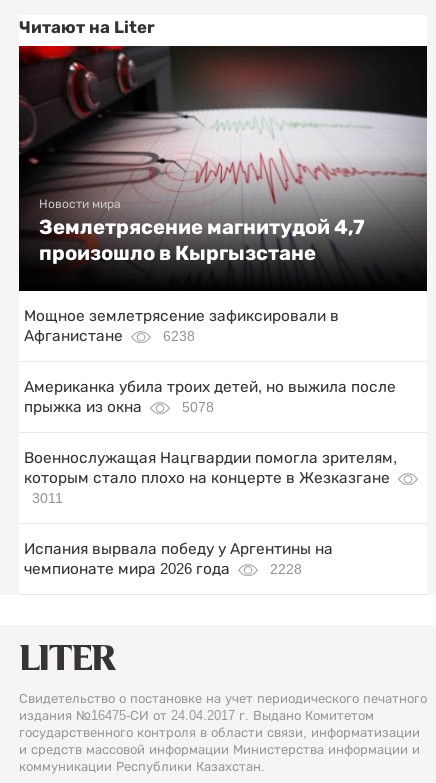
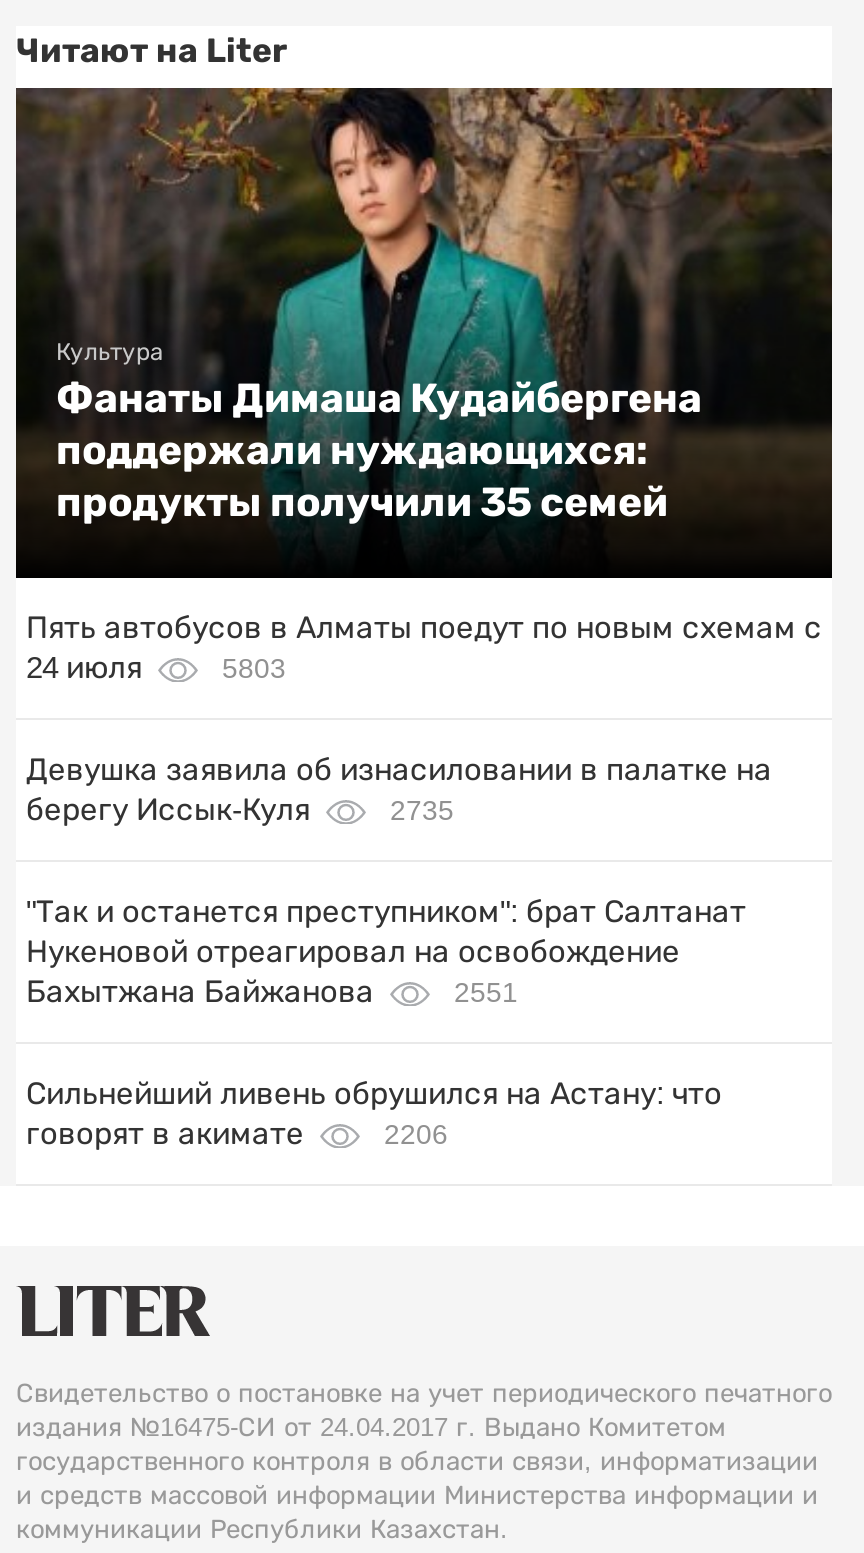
- [image]
- Новости мира
- Землетрясение магнитудой 4,7
- произошло в Кыргызстане
+ [image]
+ Культура
+ Фанаты Димаша Кудайбергена
+ поддержали нуждающихся:
+ продукты получили 35 семей

- Мощное землетрясение зафиксировали в
- Афганистане
- 6238
+ Пять автобусов в Алматы поедут по новым схемам с
+ 24 июля
+ 5803

- Американка убила троих детей, но выжила после
- прыжка из окна
- 5078
+ Девушка заявила об изнасиловании в палатке на
+ берегу Иссык-Куля
+ 2735

- Военнослужащая Нацгвардии помогла зрителям,
- которым стало плохо на концерте в Жезказгане
- 3011
+ "Так и останется преступником": брат Салтанат
+ Нукеновой отреагировал на освобождение
+ Бахытжана Байжанова
+ 2551

- Испания вырвала победу у Аргентины на
- чемпионате мира 2026 года
- 2228
+ Сильнейший ливень обрушился на Астану: что
+ говорят в акимате
+ 2206
